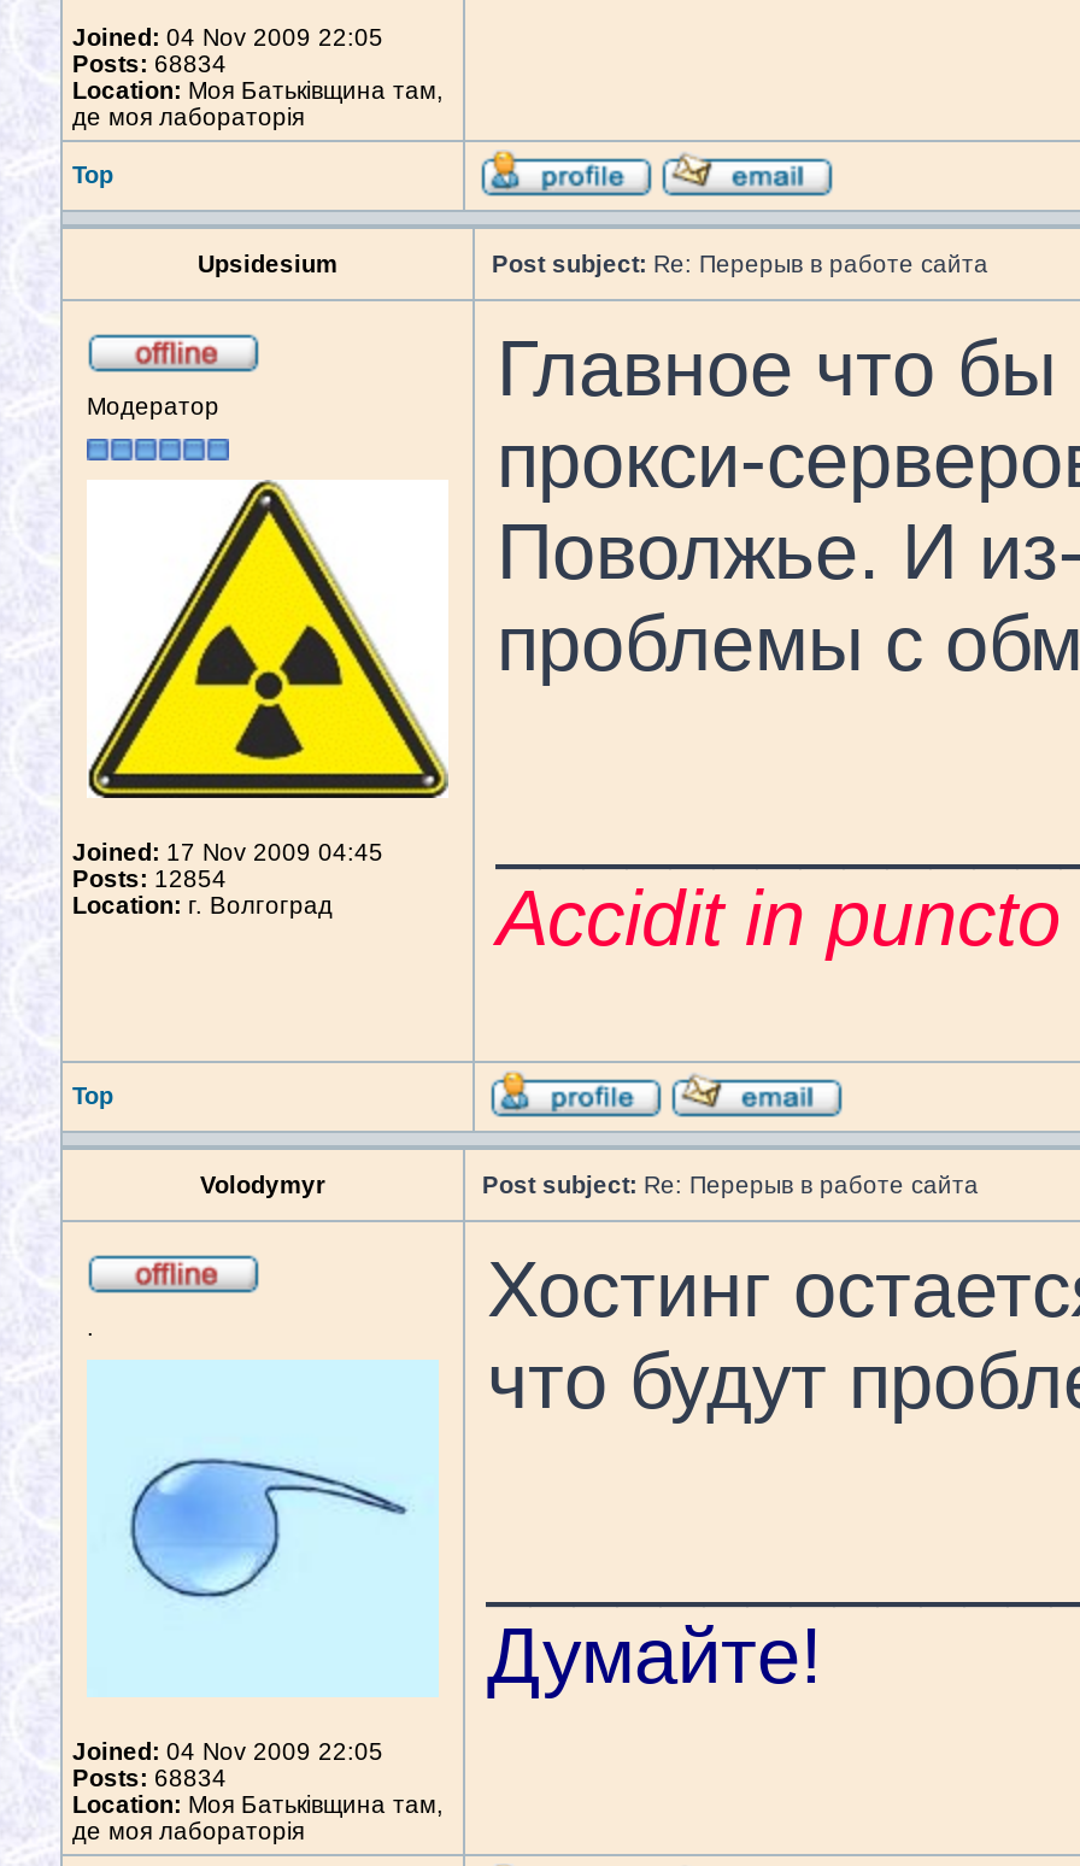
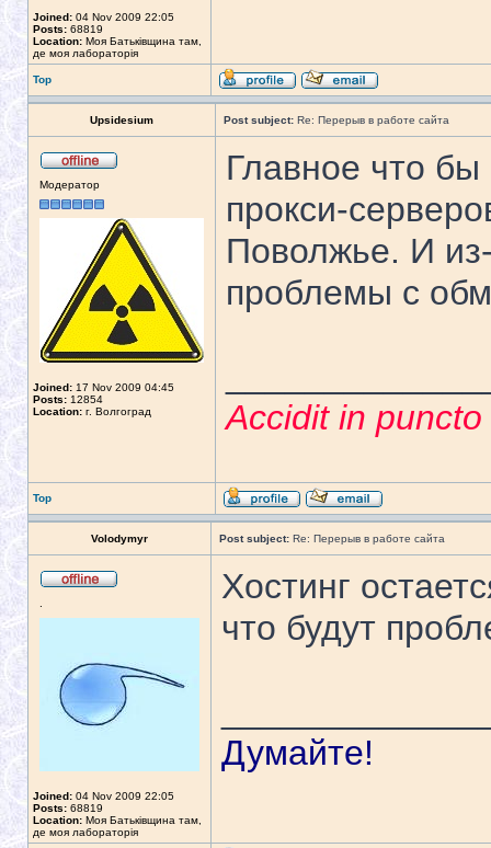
- Posts: 68834
+ Posts: 68819

- Posts: 68834
+ Posts: 68819
